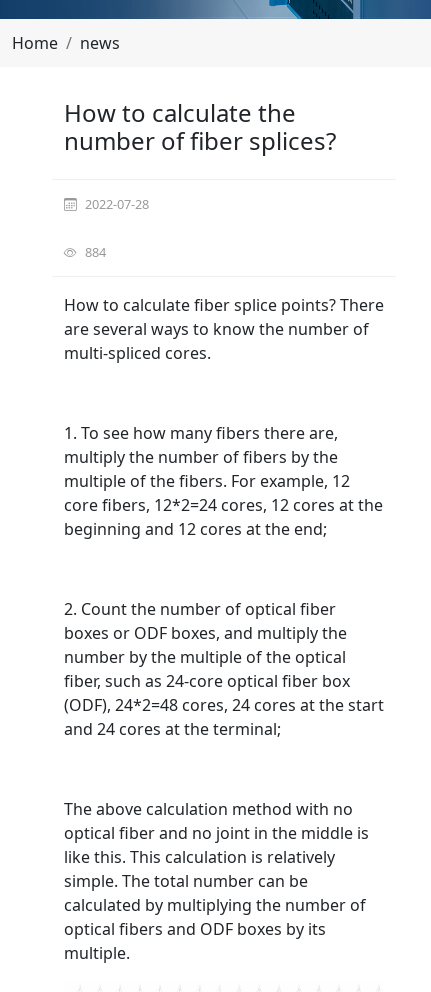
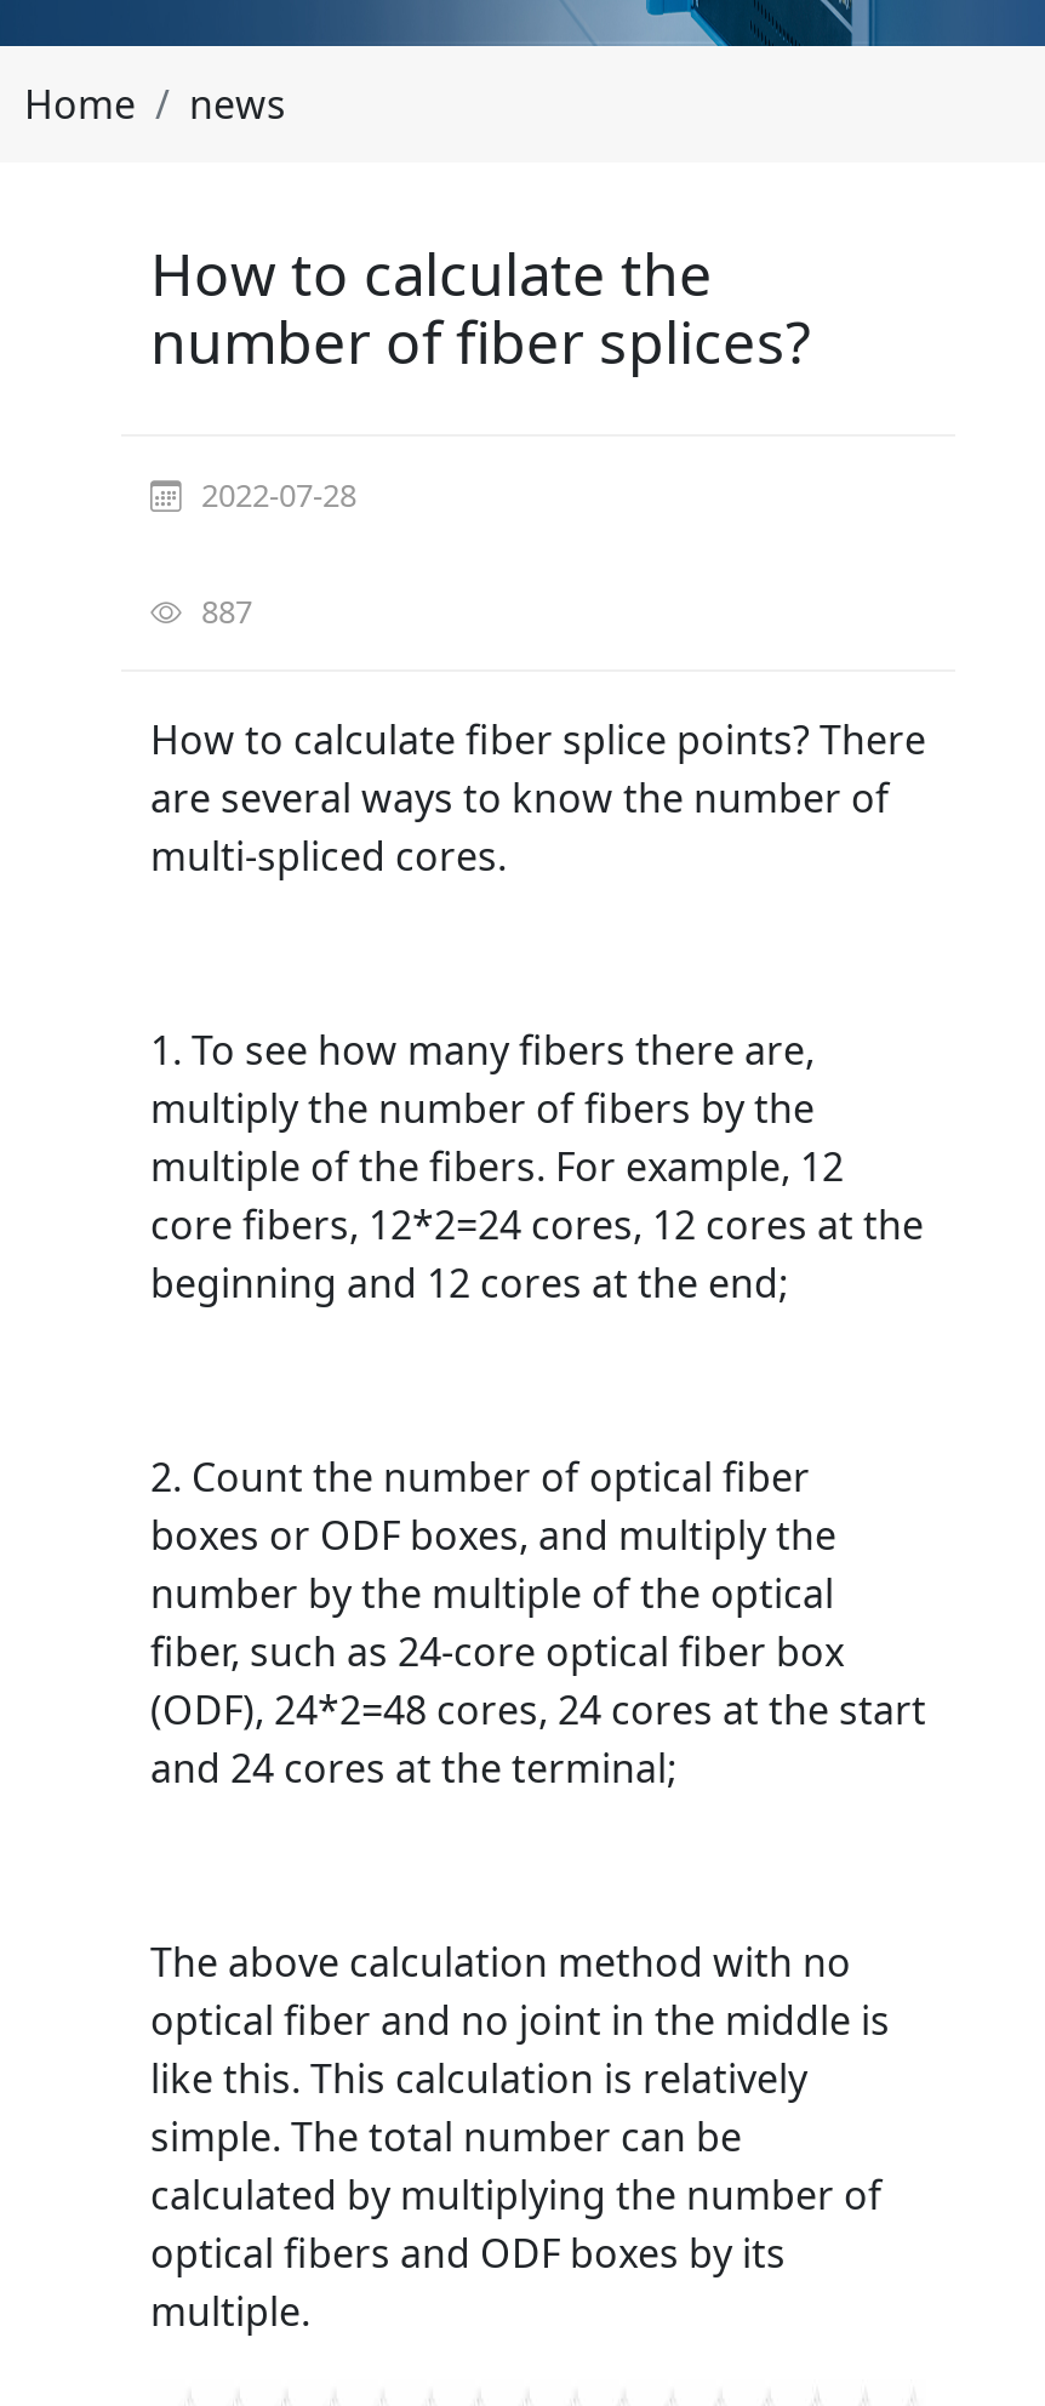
- 884
+ 887
